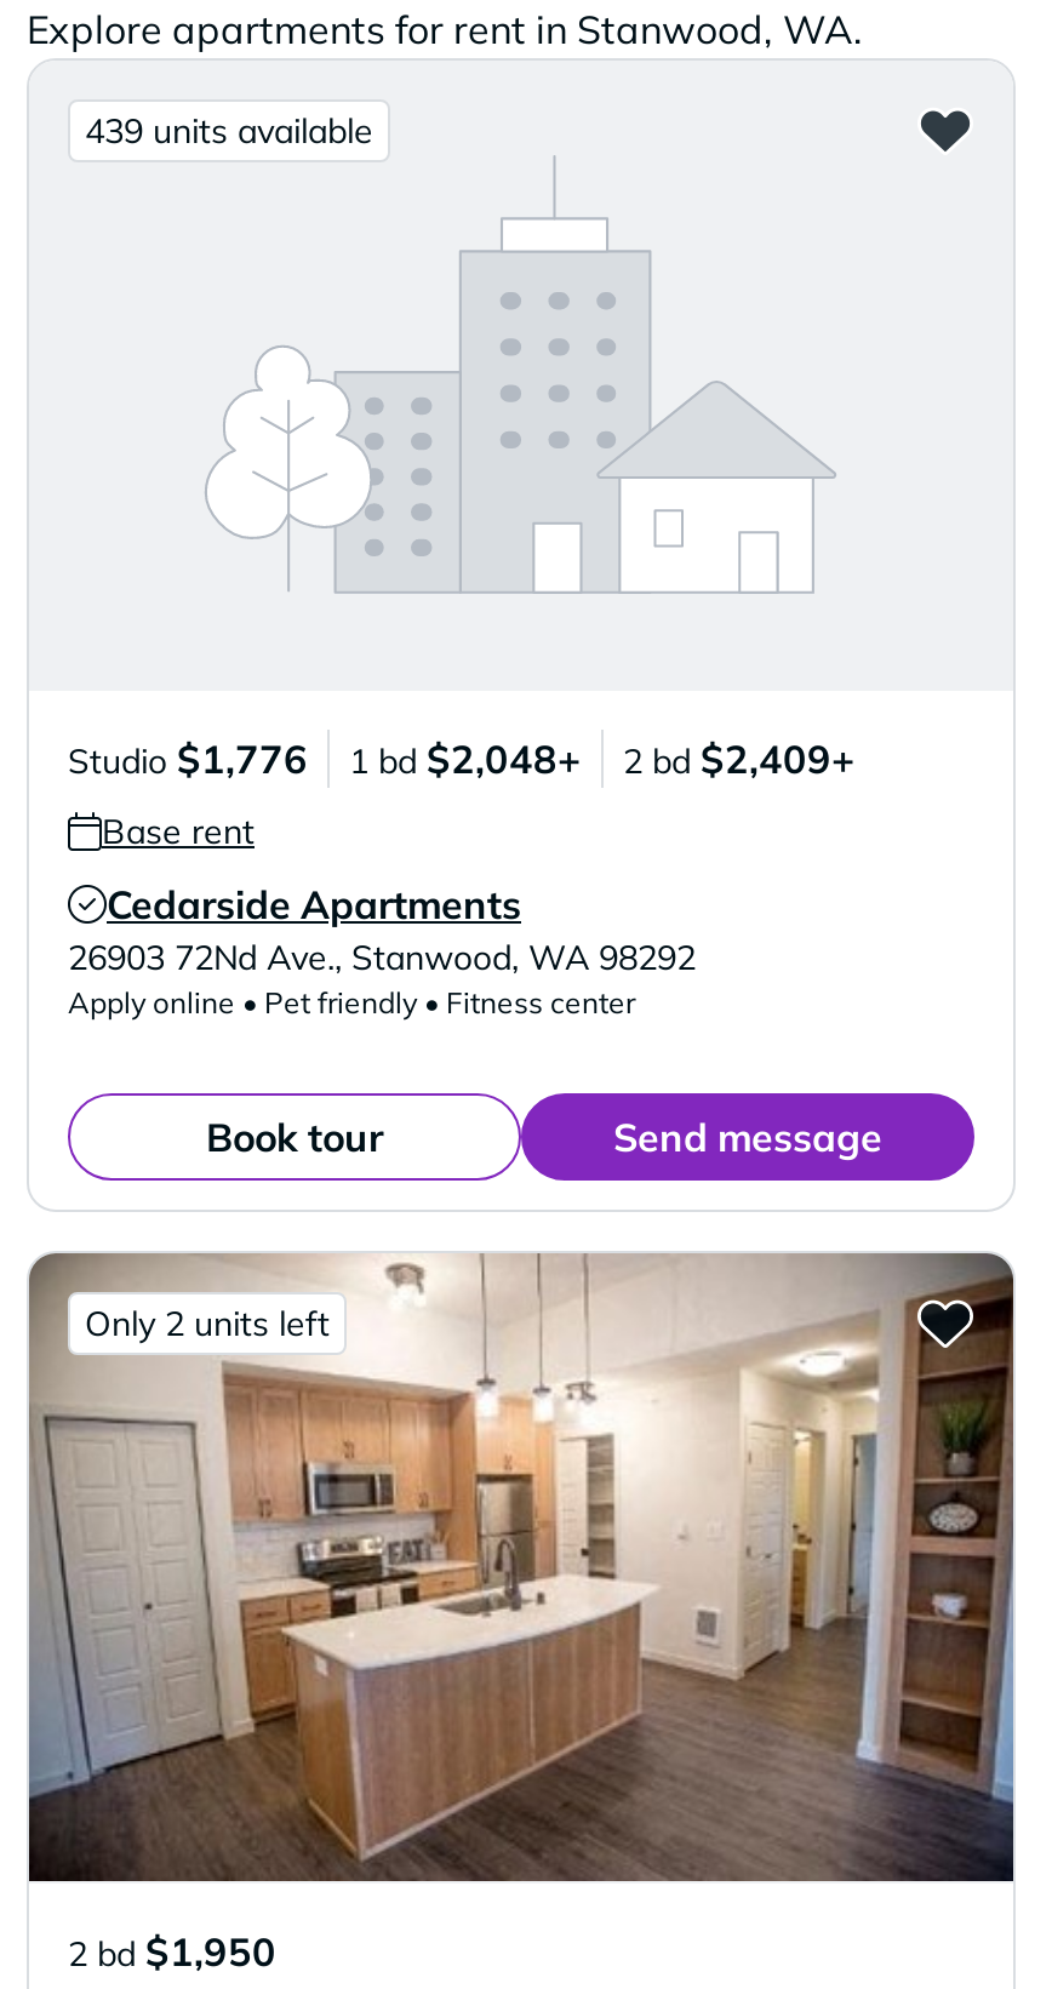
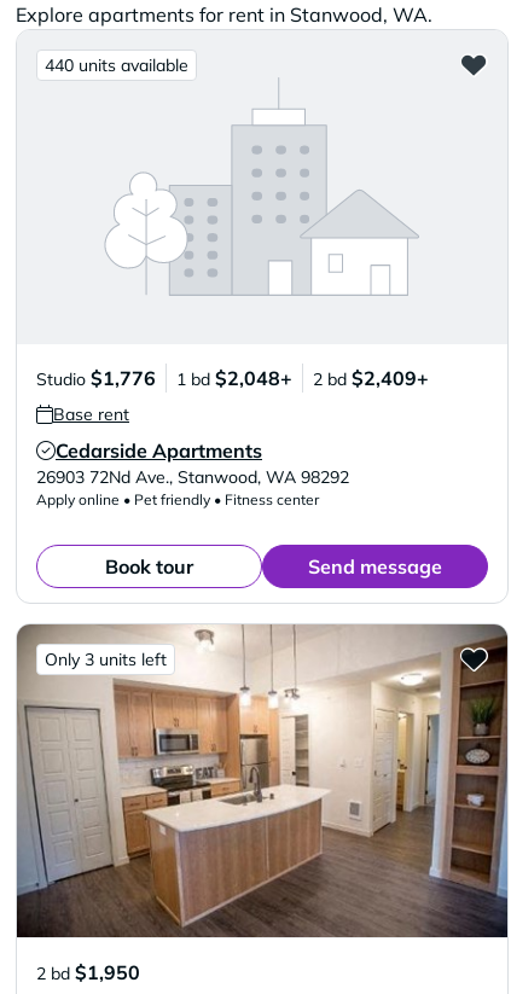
- 439 units available
+ 440 units available

- Only 2 units left
+ Only 3 units left
